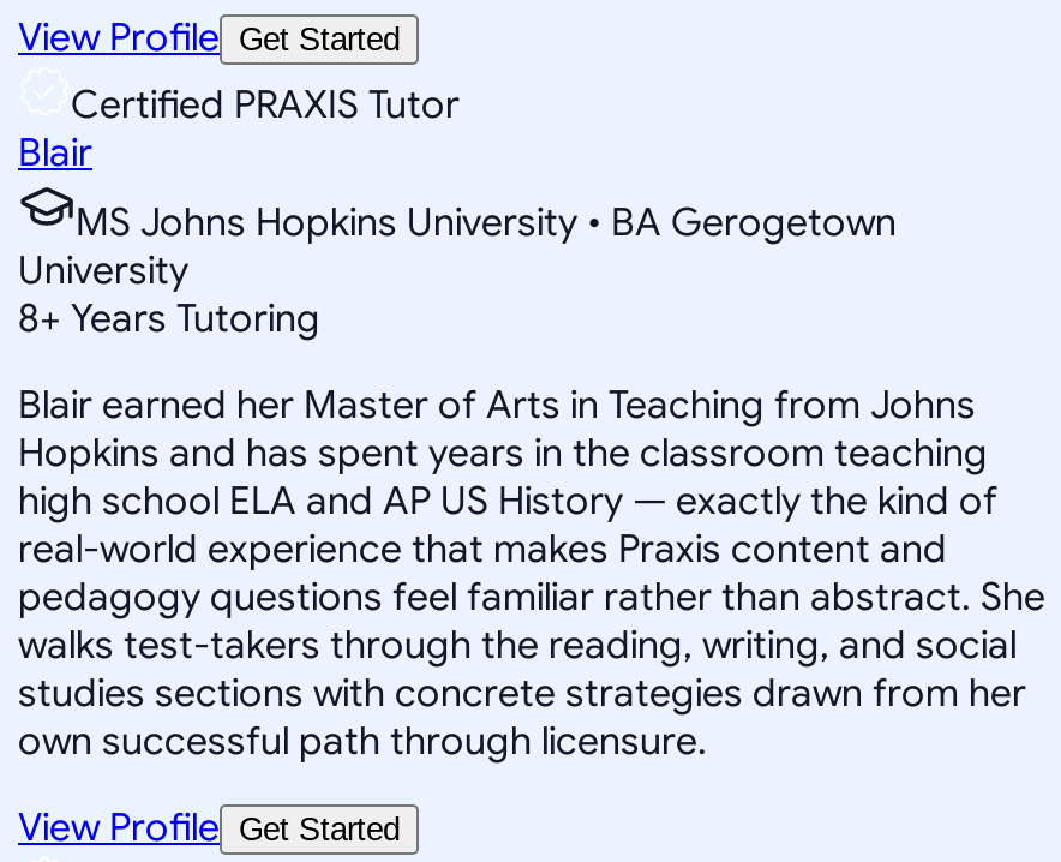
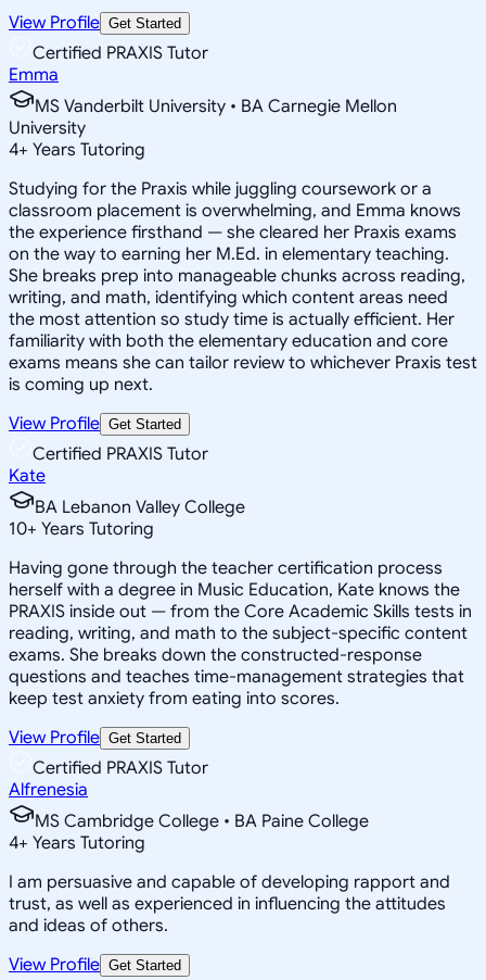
- Blair
- MS Johns Hopkins University • BA Gerogetown
+ Emma
+ MS Vanderbilt University • BA Carnegie Mellon

- 8+ Years Tutoring
- Blair earned her Master of Arts in Teaching from Johns
- Hopkins and has spent years in the classroom teaching
- high school ELA and AP US History — exactly the kind of
- real-world experience that makes Praxis content and
- pedagogy questions feel familiar rather than abstract. She
- walks test-takers through the reading, writing, and social
- studies sections with concrete strategies drawn from her
- own successful path through licensure.
+ 4+ Years Tutoring
+ Studying for the Praxis while juggling coursework or a
+ classroom placement is overwhelming, and Emma knows
+ the experience firsthand — she cleared her Praxis exams
+ on the way to earning her M.Ed. in elementary teaching.
+ She breaks prep into manageable chunks across reading,
+ writing, and math, identifying which content areas need
+ the most attention so study time is actually efficient. Her
+ familiarity with both the elementary education and core
+ exams means she can tailor review to whichever Praxis test
+ is coming up next.
+ View Profile Get Started
+ Certified PRAXIS Tutor
+ Kate
+ BA Lebanon Valley College
+ 10+ Years Tutoring
+ Having gone through the teacher certification process
+ herself with a degree in Music Education, Kate knows the
+ PRAXIS inside out — from the Core Academic Skills tests in
+ reading, writing, and math to the subject-specific content
+ exams. She breaks down the constructed-response
+ questions and teaches time-management strategies that
+ keep test anxiety from eating into scores.
+ View Profile Get Started
+ Certified PRAXIS Tutor
+ Alfrenesia
+ MS Cambridge College • BA Paine College
+ 4+ Years Tutoring
+ I am persuasive and capable of developing rapport and
+ trust, as well as experienced in influencing the attitudes
+ and ideas of others.
